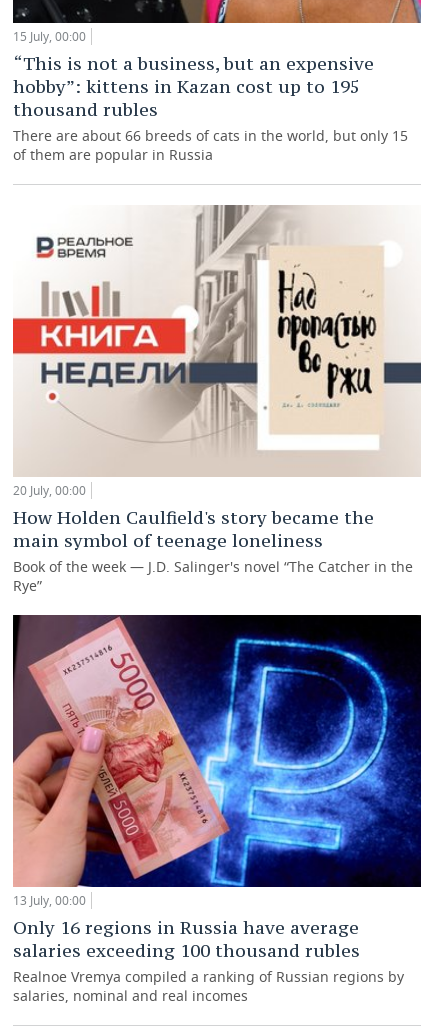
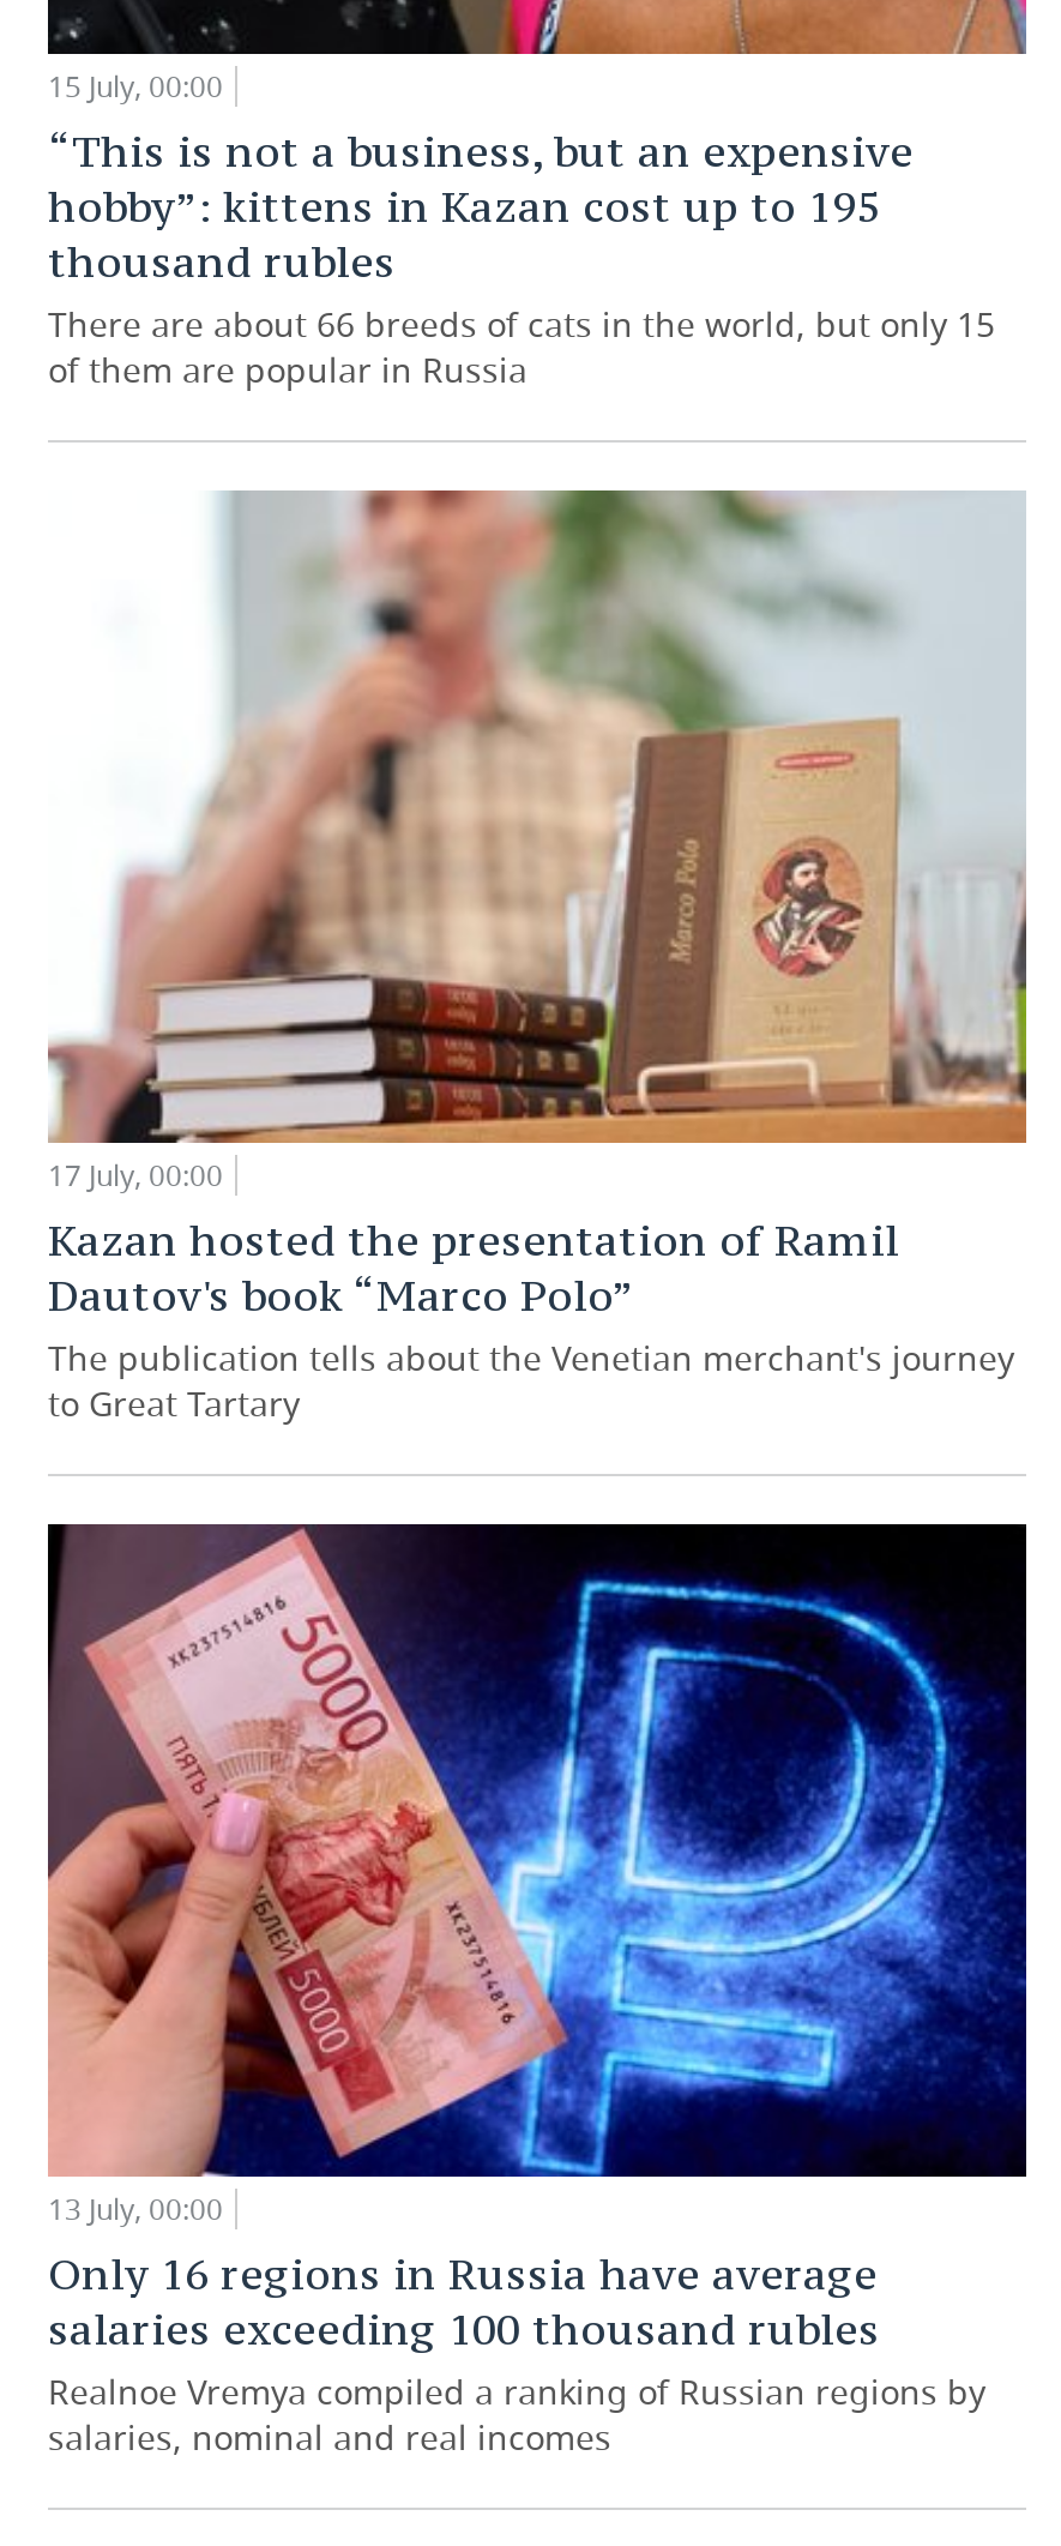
- [image]
- 20 July, 00:00
- How Holden Caulfield's story became the
- main symbol of teenage loneliness
- Book of the week — J.D. Salinger's novel “The Catcher in the
- Rye”
+ [image]
+ 17 July, 00:00
+ Kazan hosted the presentation of Ramil
+ Dautov's book “Marco Polo”
+ The publication tells about the Venetian merchant's journey
+ to Great Tartary
